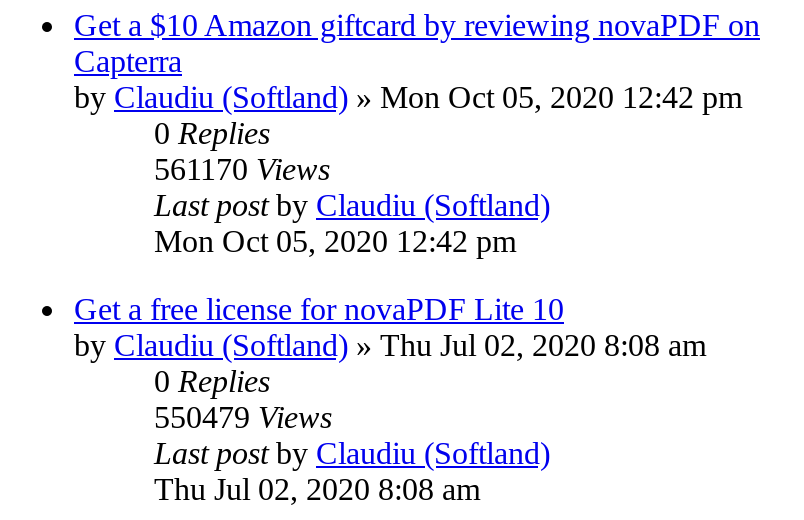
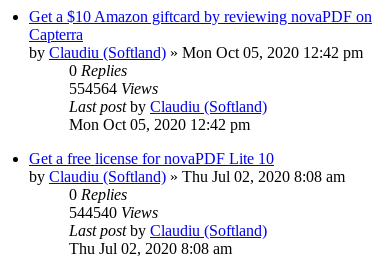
- 561170 Views
+ 554564 Views

- 550479 Views
+ 544540 Views
